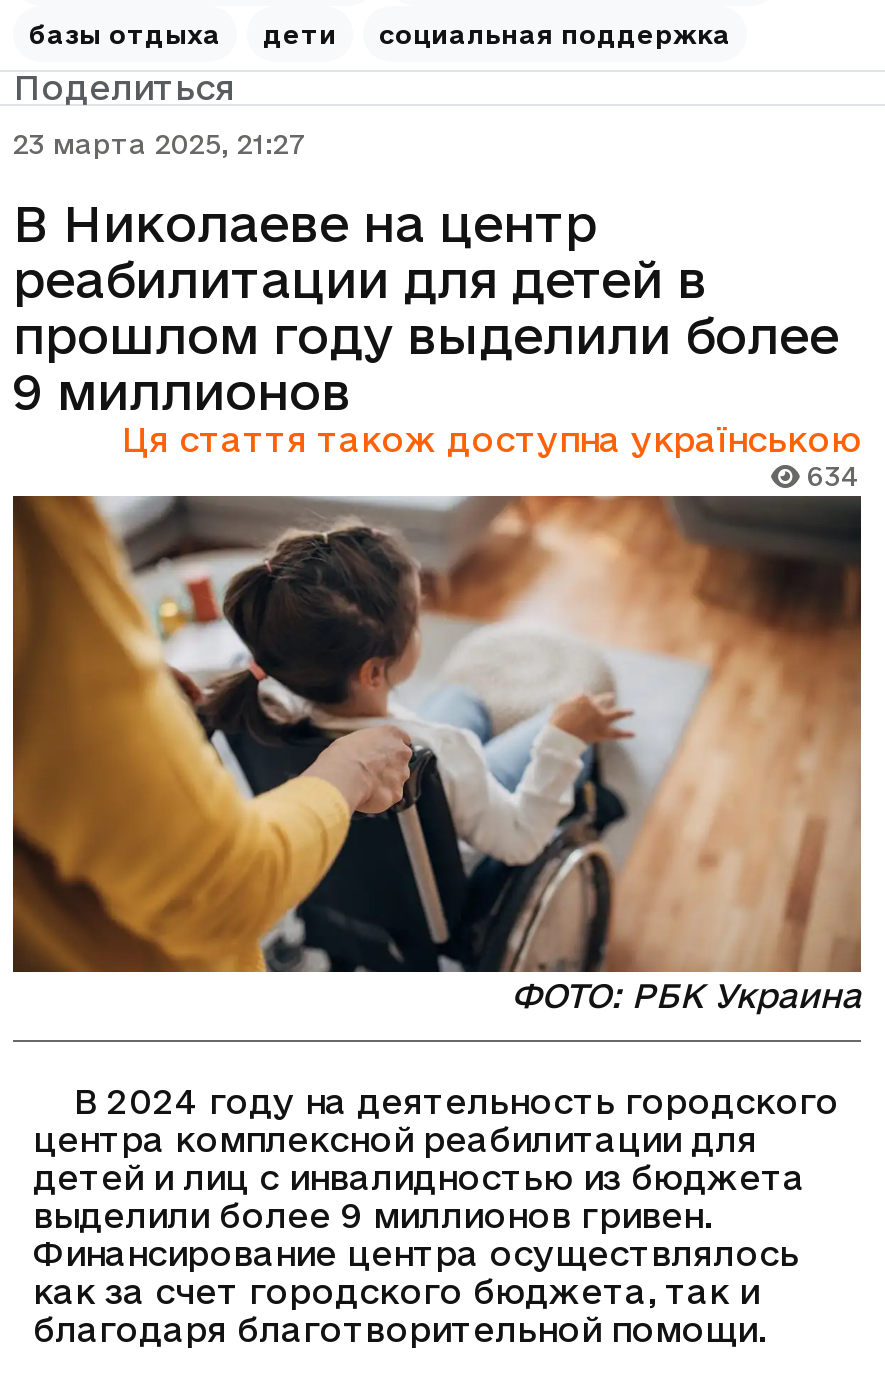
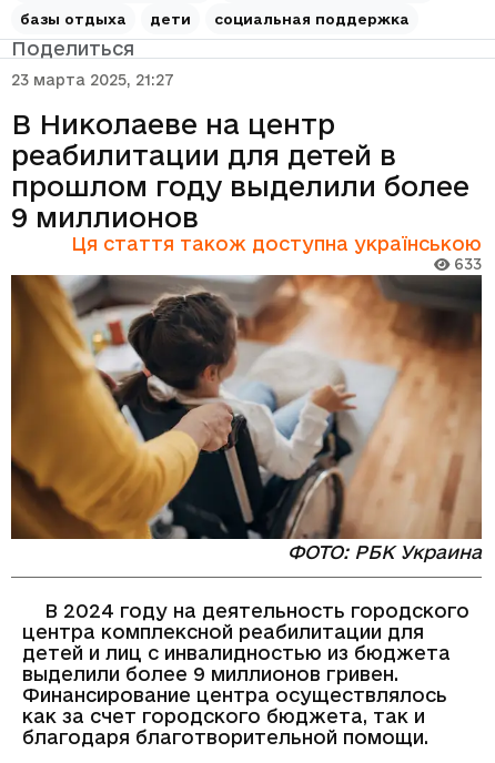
- 634
+ 633
